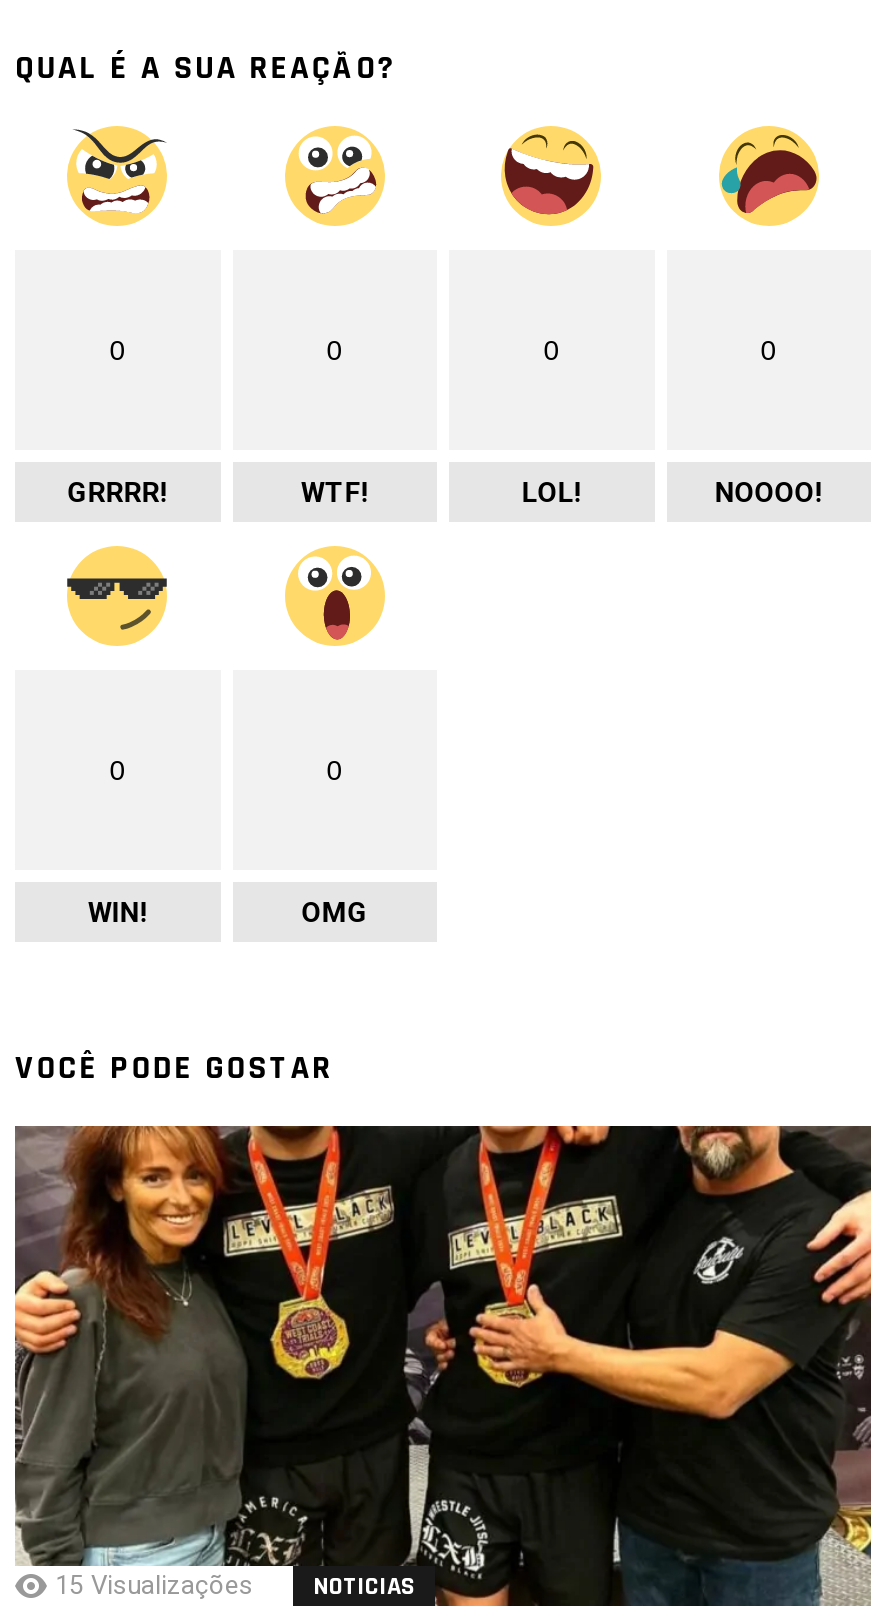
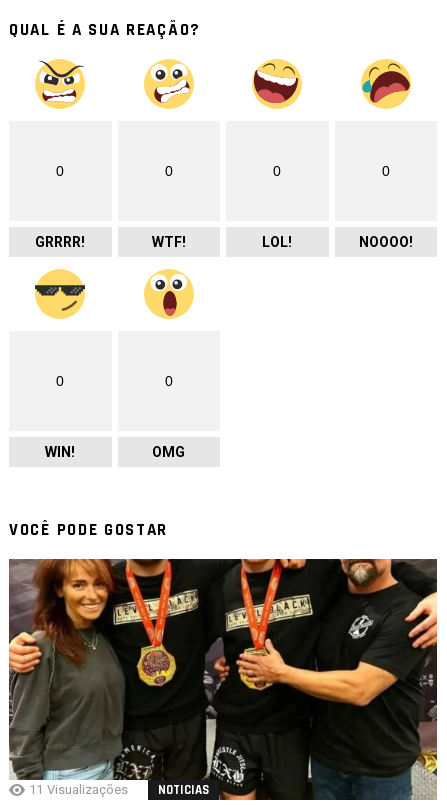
- 15 Visualizações
+ 11 Visualizações
